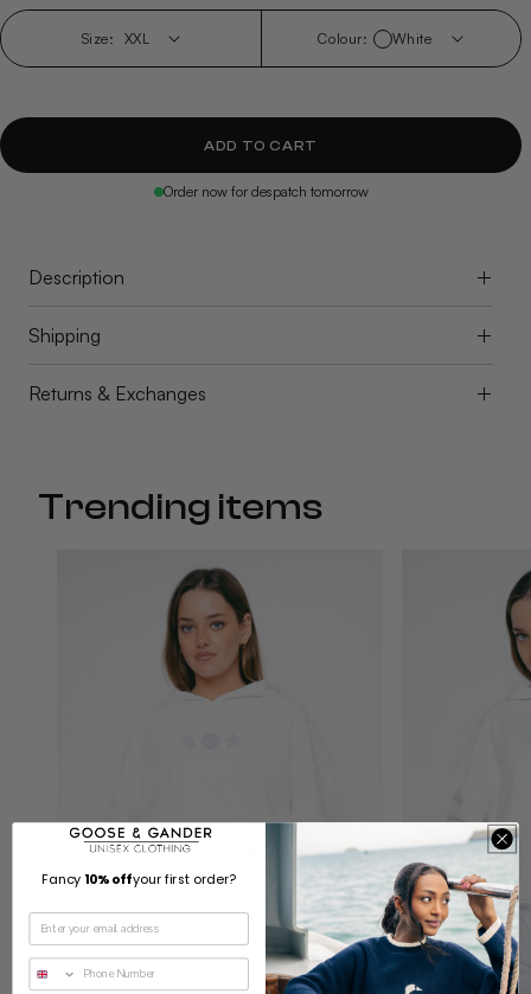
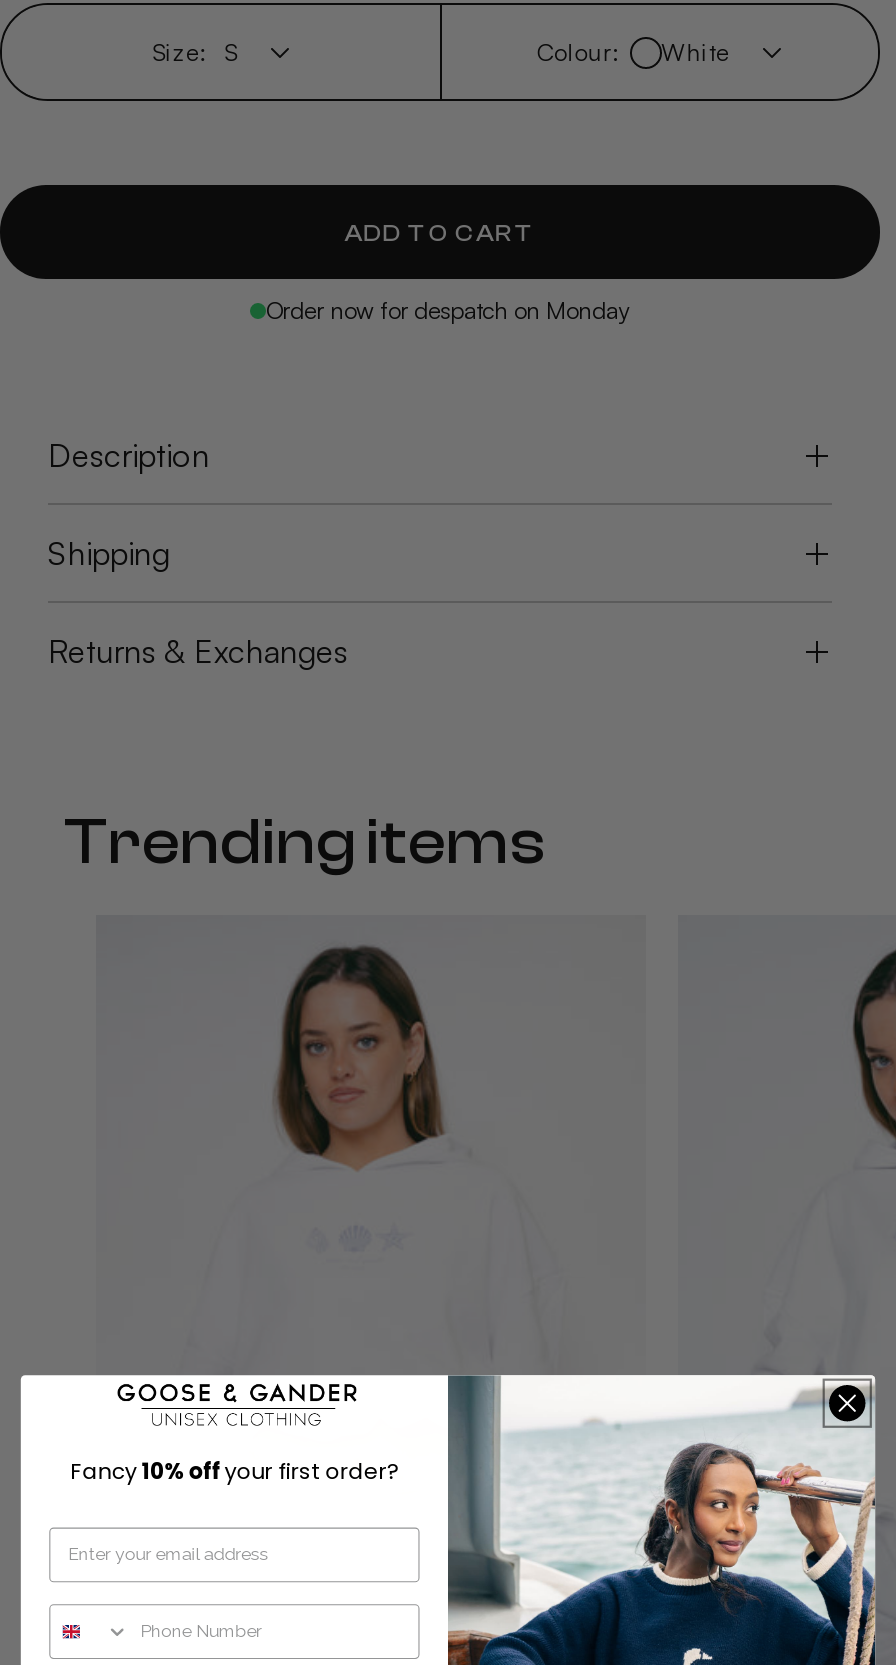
- Order now for despatch tomorrow
+ Order now for despatch on Monday
